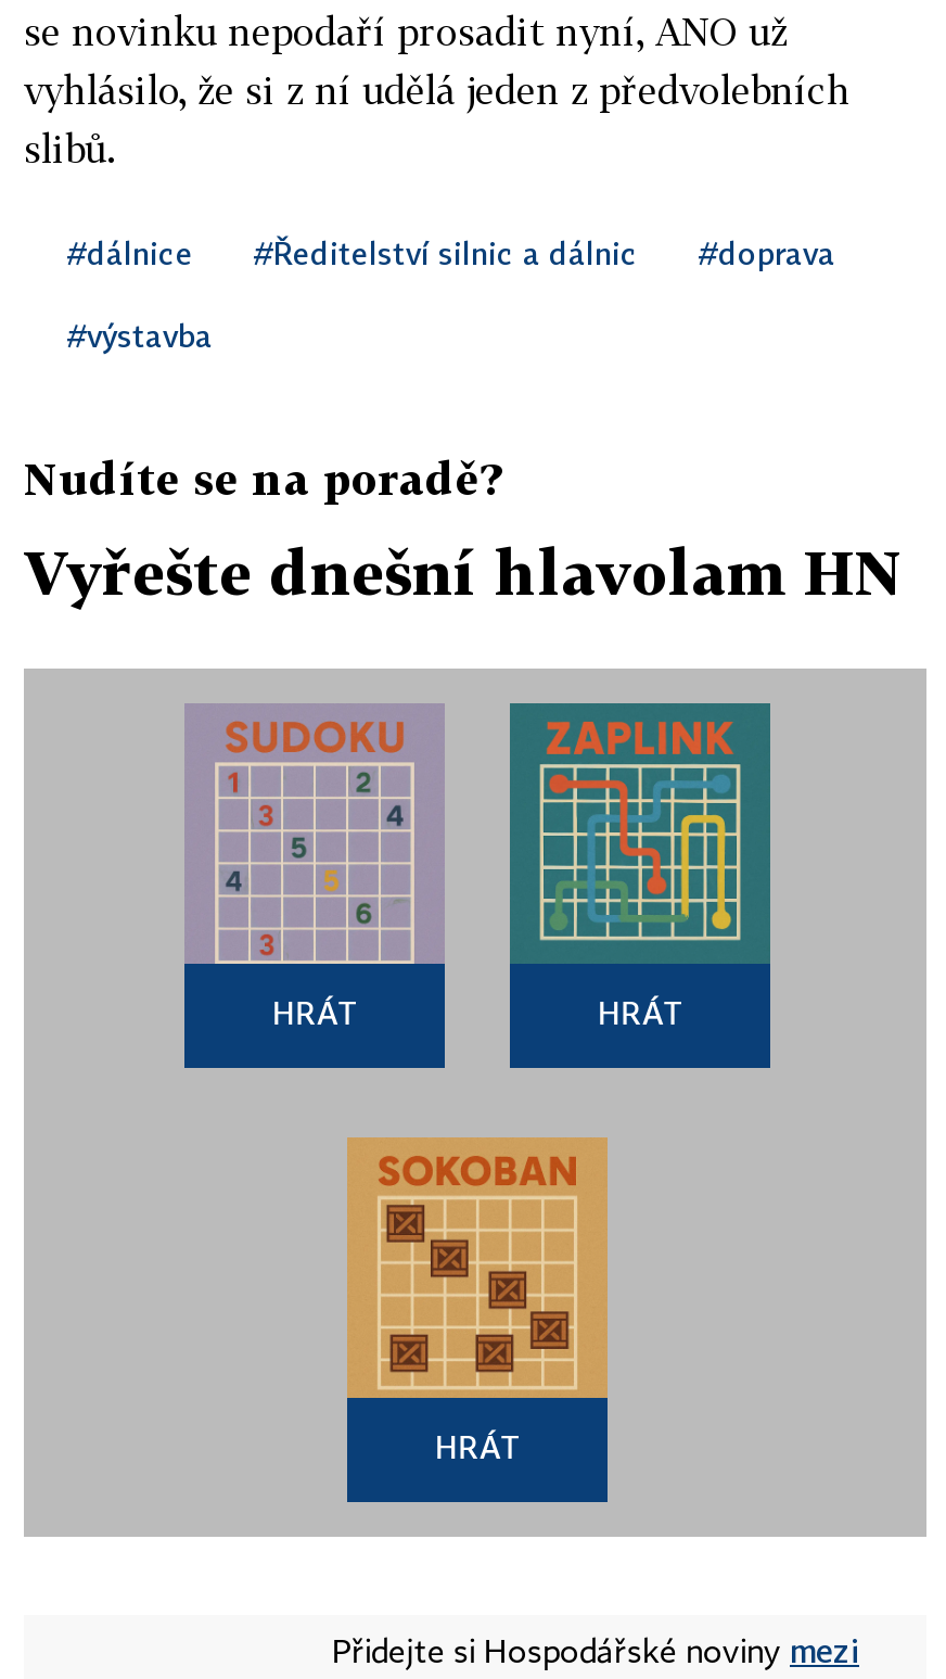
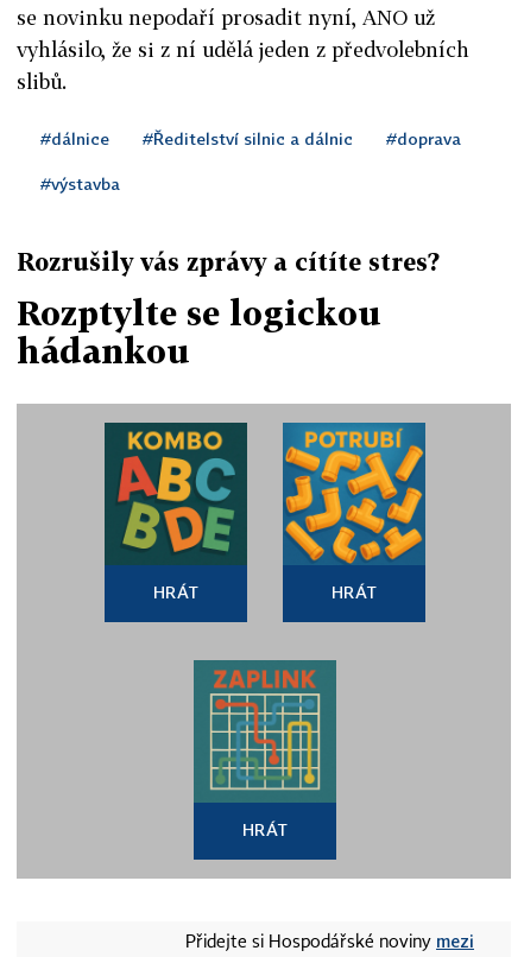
- Nudíte se na poradě?
+ Rozrušily vás zprávy a cítíte stres?

- Vyřešte dnešní hlavolam HN
+ Rozptylte se logickou
+ hádankou

- [image]
+ [image]

- [image]
+ [image]

- [image]
+ [image]
